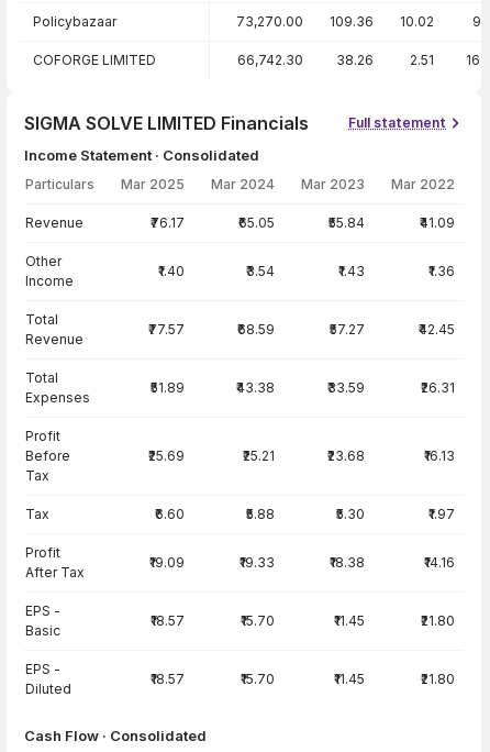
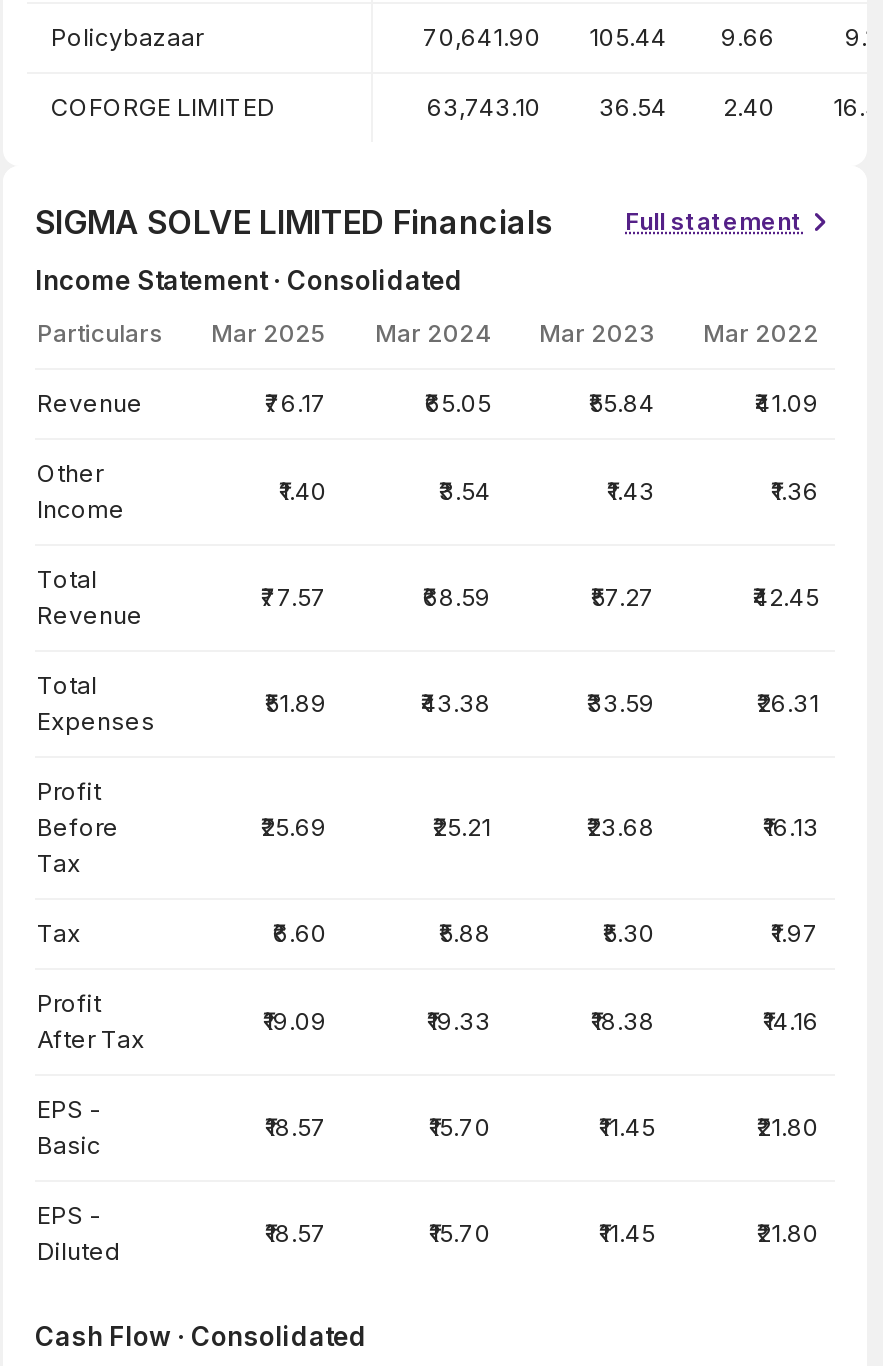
- 73,270.00
+ 70,641.90

- 109.36
+ 105.44

- 10.02
+ 9.66

- 66,742.30
+ 63,743.10

- 38.26
+ 36.54

- 2.51
+ 2.40
